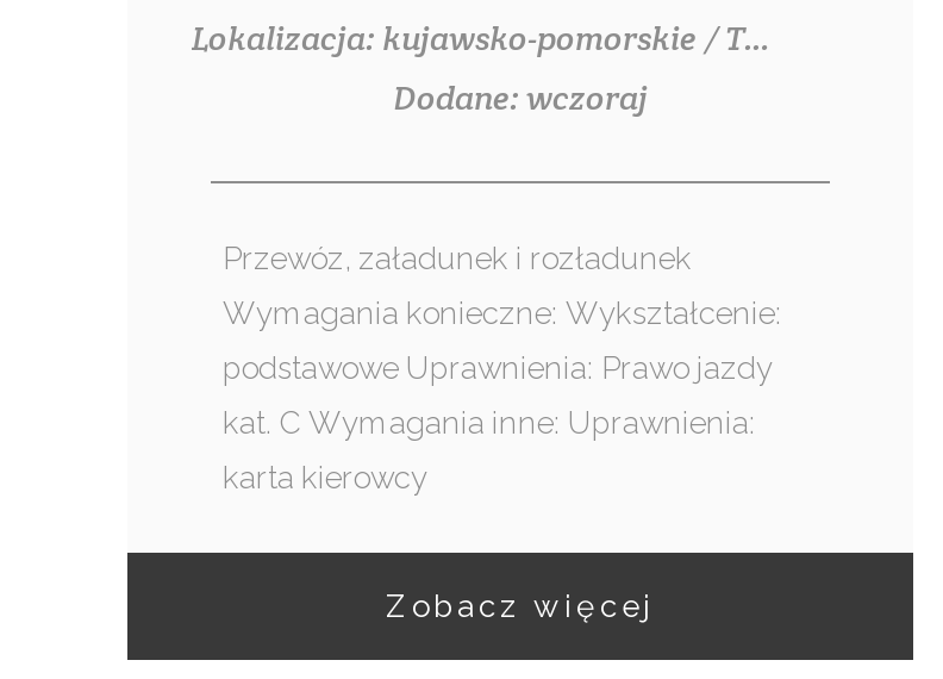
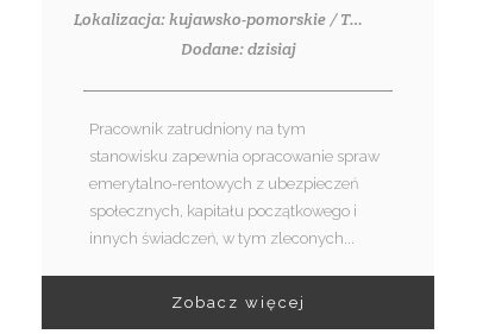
- Dodane: wczoraj
+ Dodane: dzisiaj

- Przewóz, załadunek i rozładunek
+ Pracownik zatrudniony na tym

- Wymagania konieczne: Wykształcenie:
+ stanowisku zapewnia opracowanie spraw

- podstawowe Uprawnienia: Prawo jazdy
+ emerytalno-rentowych z ubezpieczeń

- kat. C Wymagania inne: Uprawnienia:
+ społecznych, kapitału początkowego i

- karta kierowcy
+ innych świadczeń, w tym zleconych...
